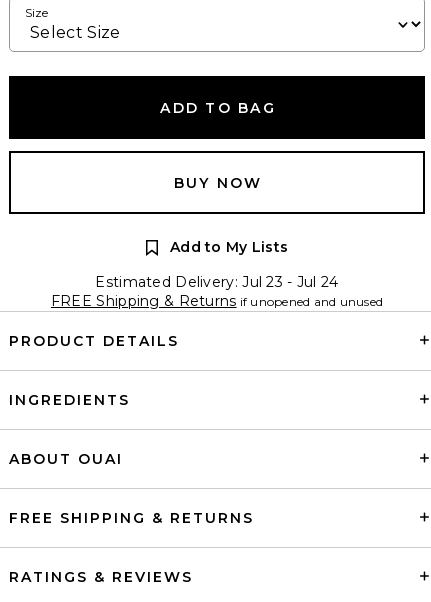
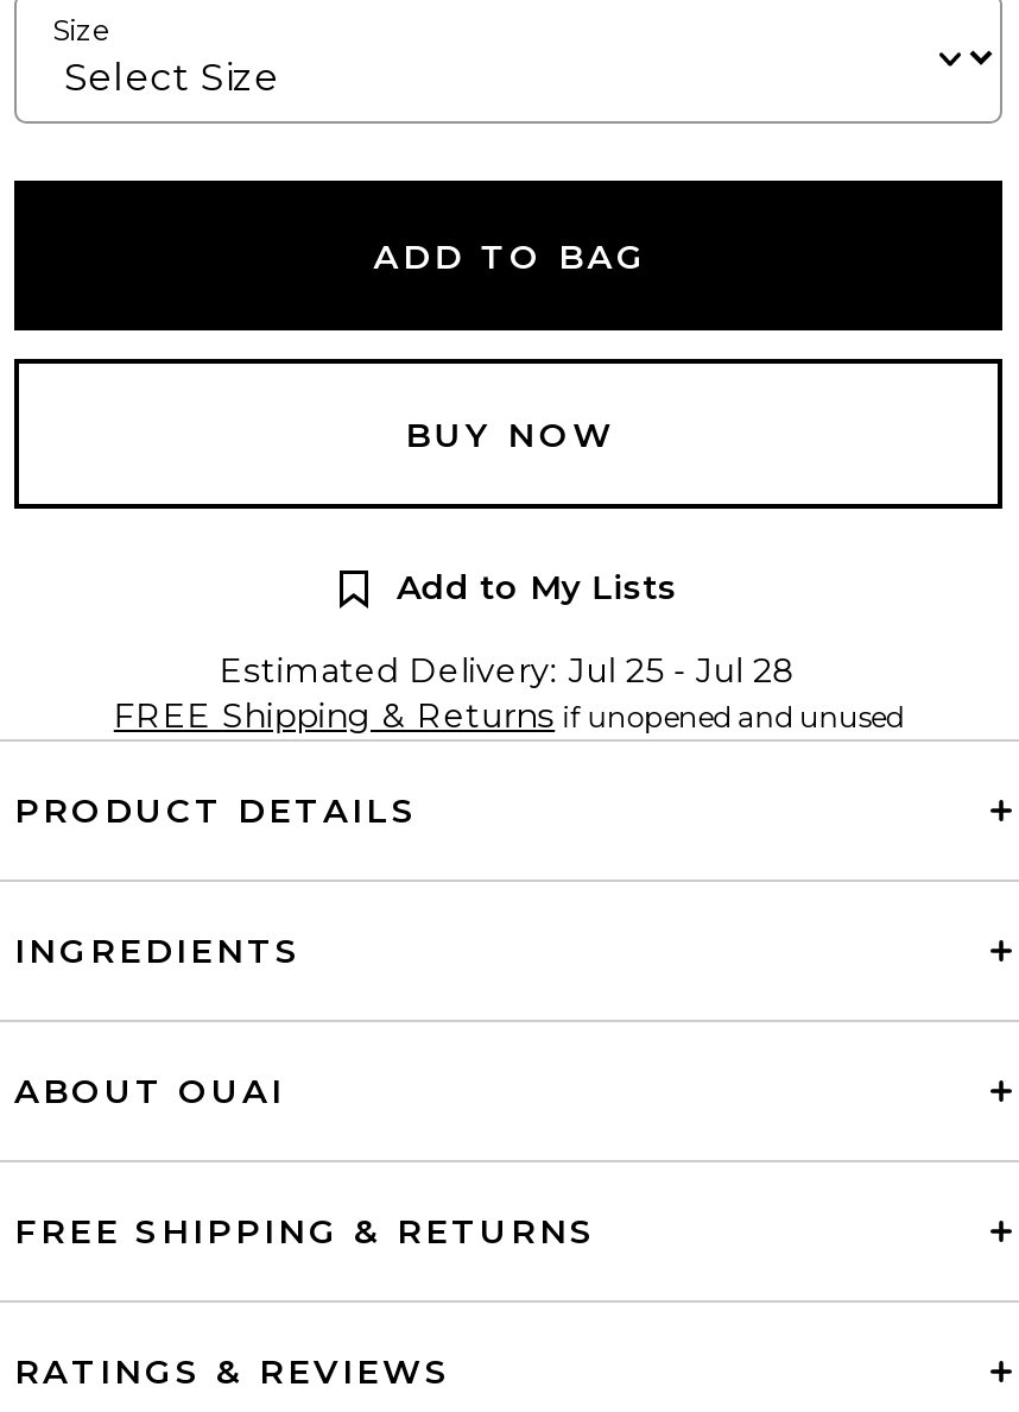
- Estimated Delivery: Jul 23 - Jul 24
+ Estimated Delivery: Jul 25 - Jul 28
